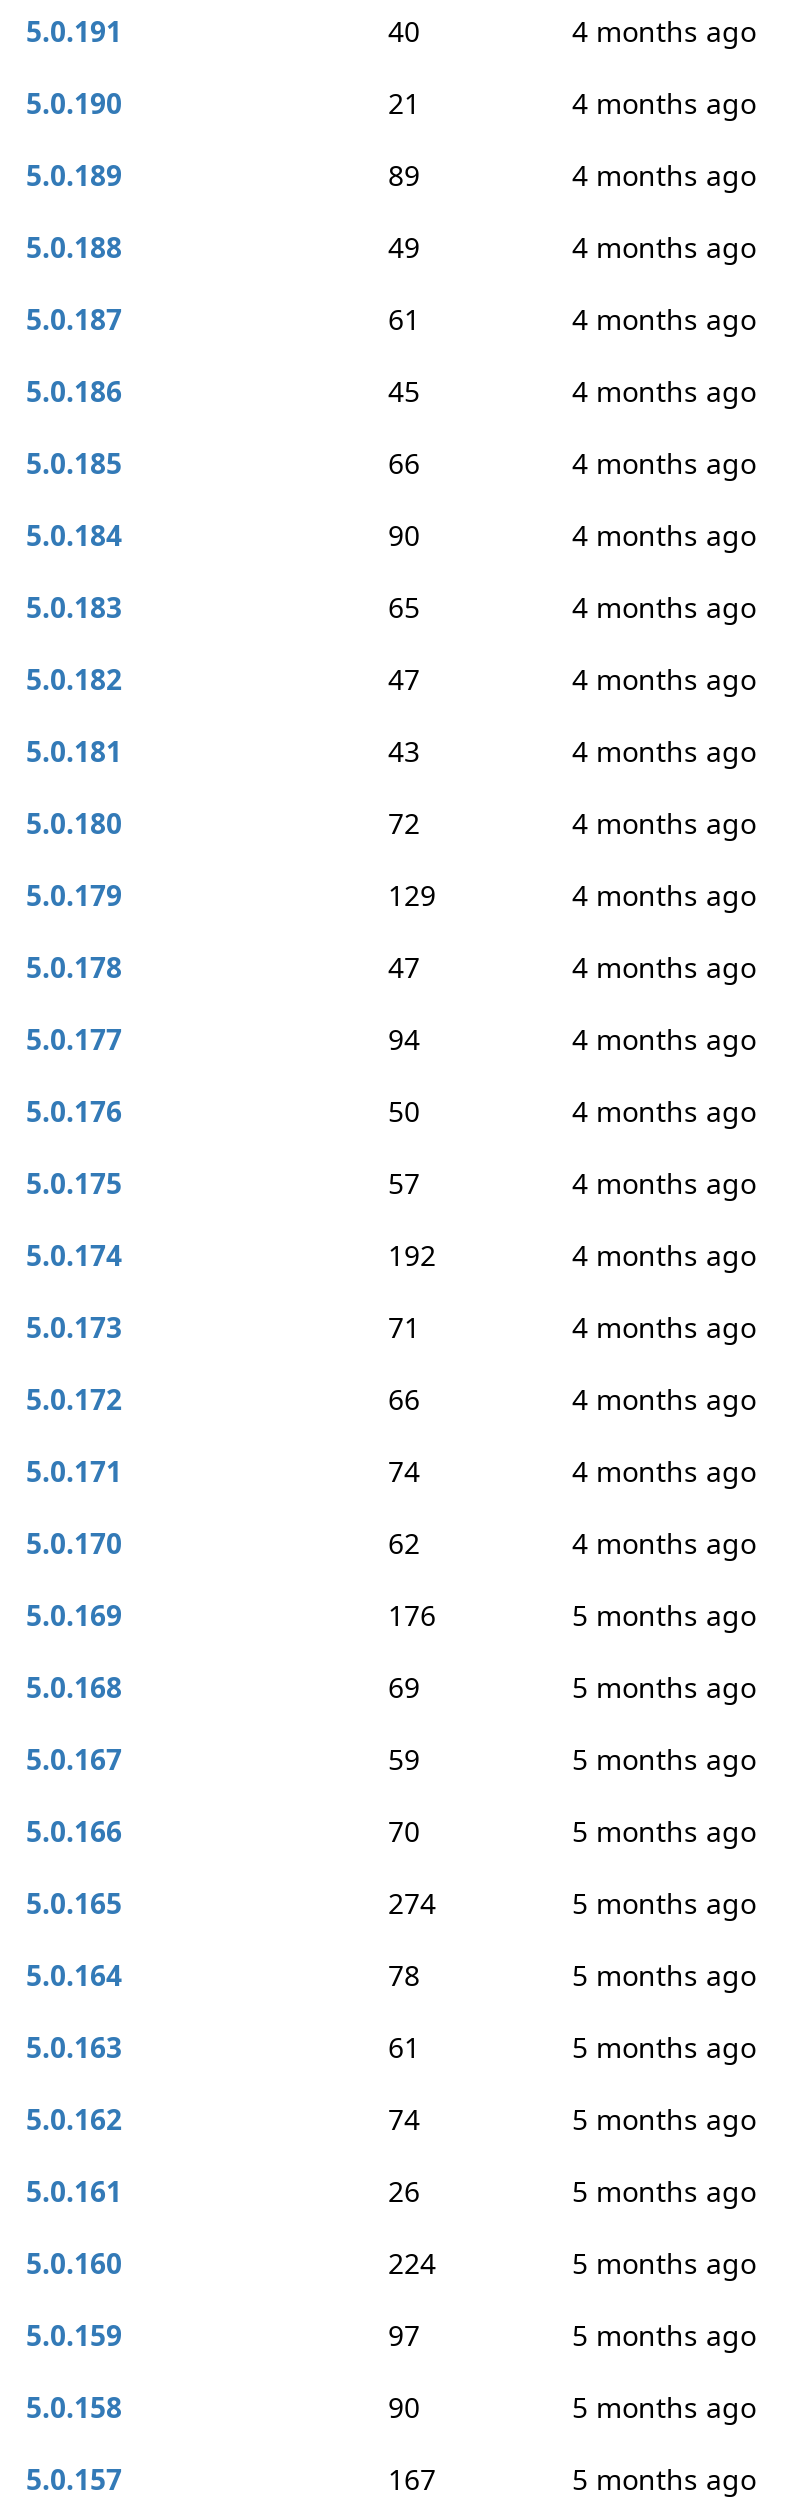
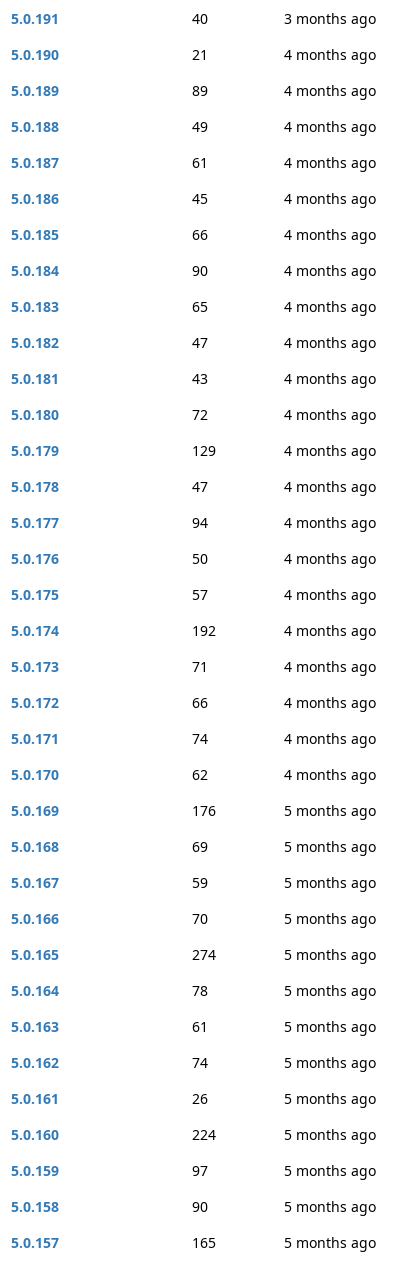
- 4 months ago
+ 3 months ago

- 167
+ 165
